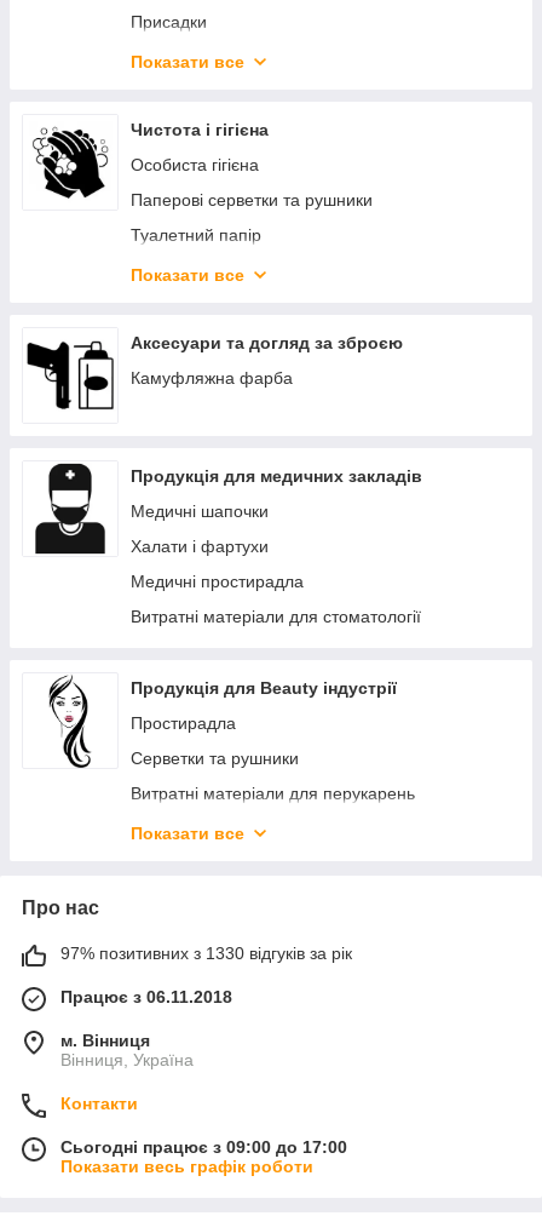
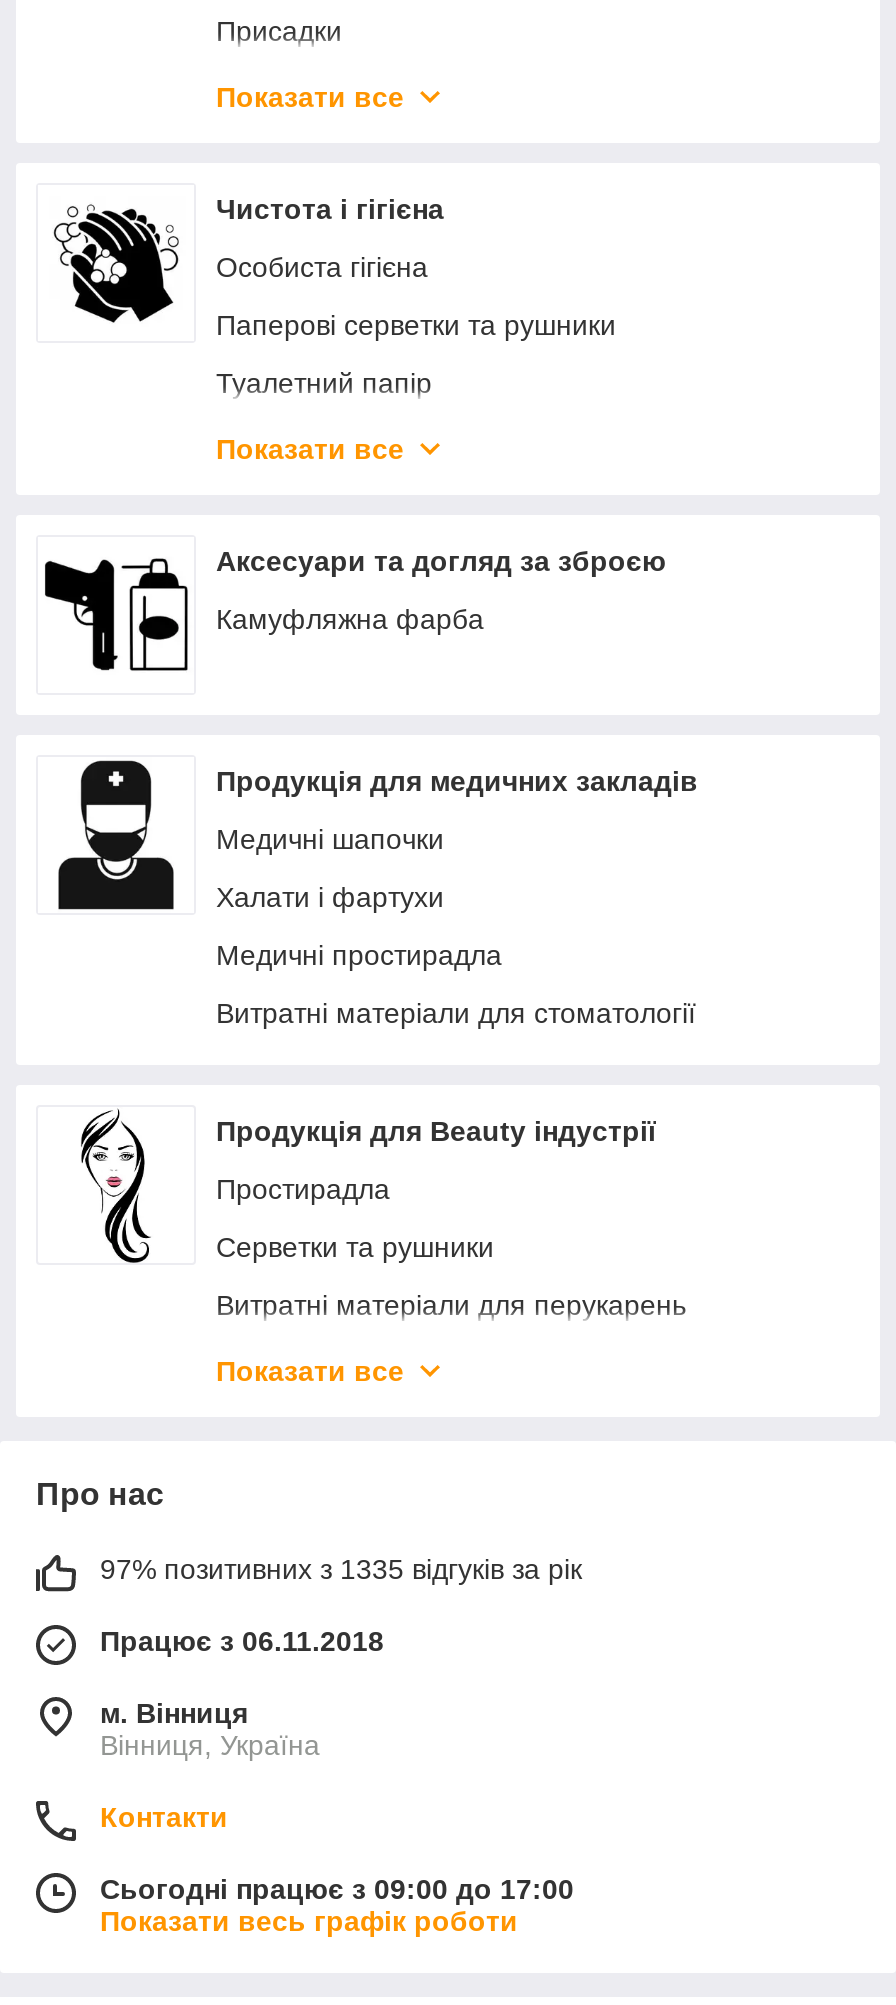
- 97% позитивних з 1330 відгуків за рік
+ 97% позитивних з 1335 відгуків за рік
